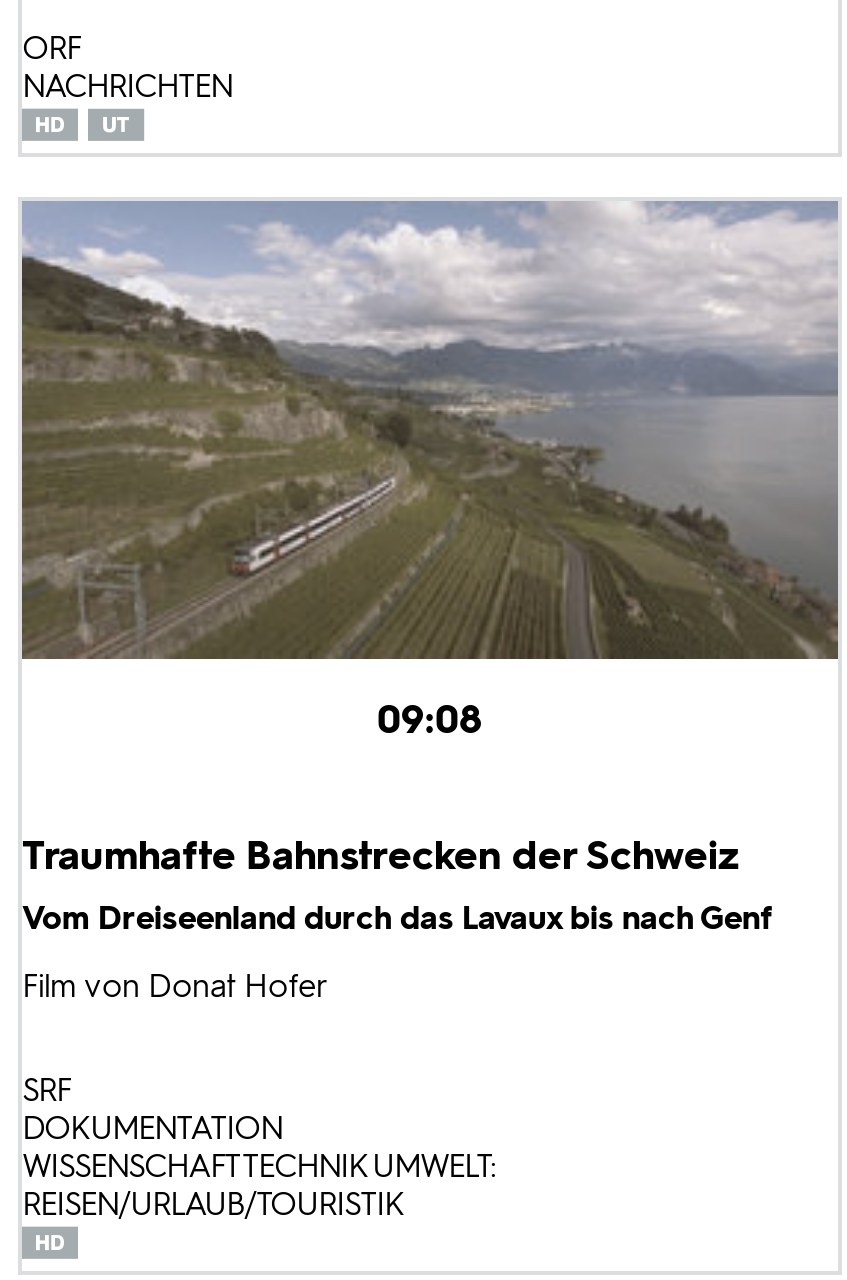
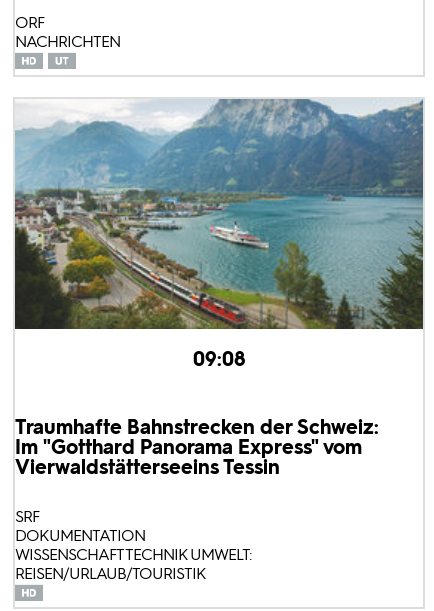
- [image]
+ [image]

- Traumhafte Bahnstrecken der Schweiz
- Vom Dreiseenland durch das Lavaux bis nach Genf
- Film von Donat Hofer
+ Traumhafte Bahnstrecken der Schweiz:
+ Im "Gotthard Panorama Express" vom
+ Vierwaldstätterseeins Tessin
